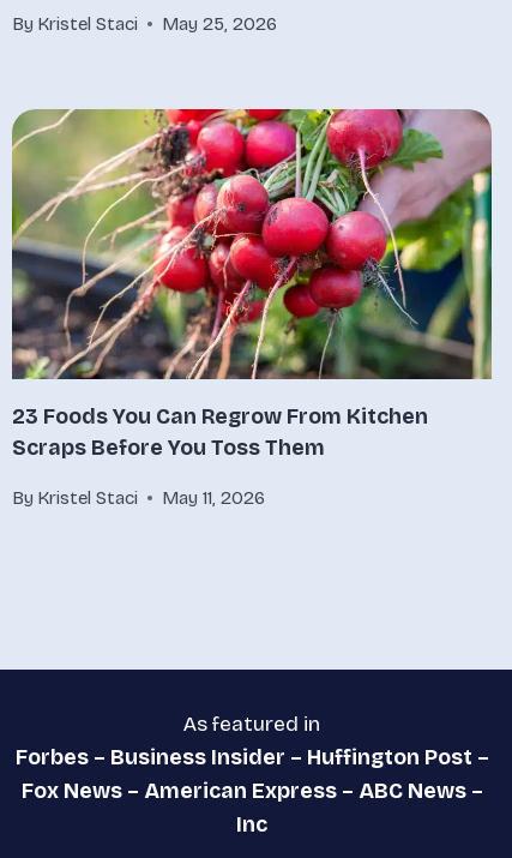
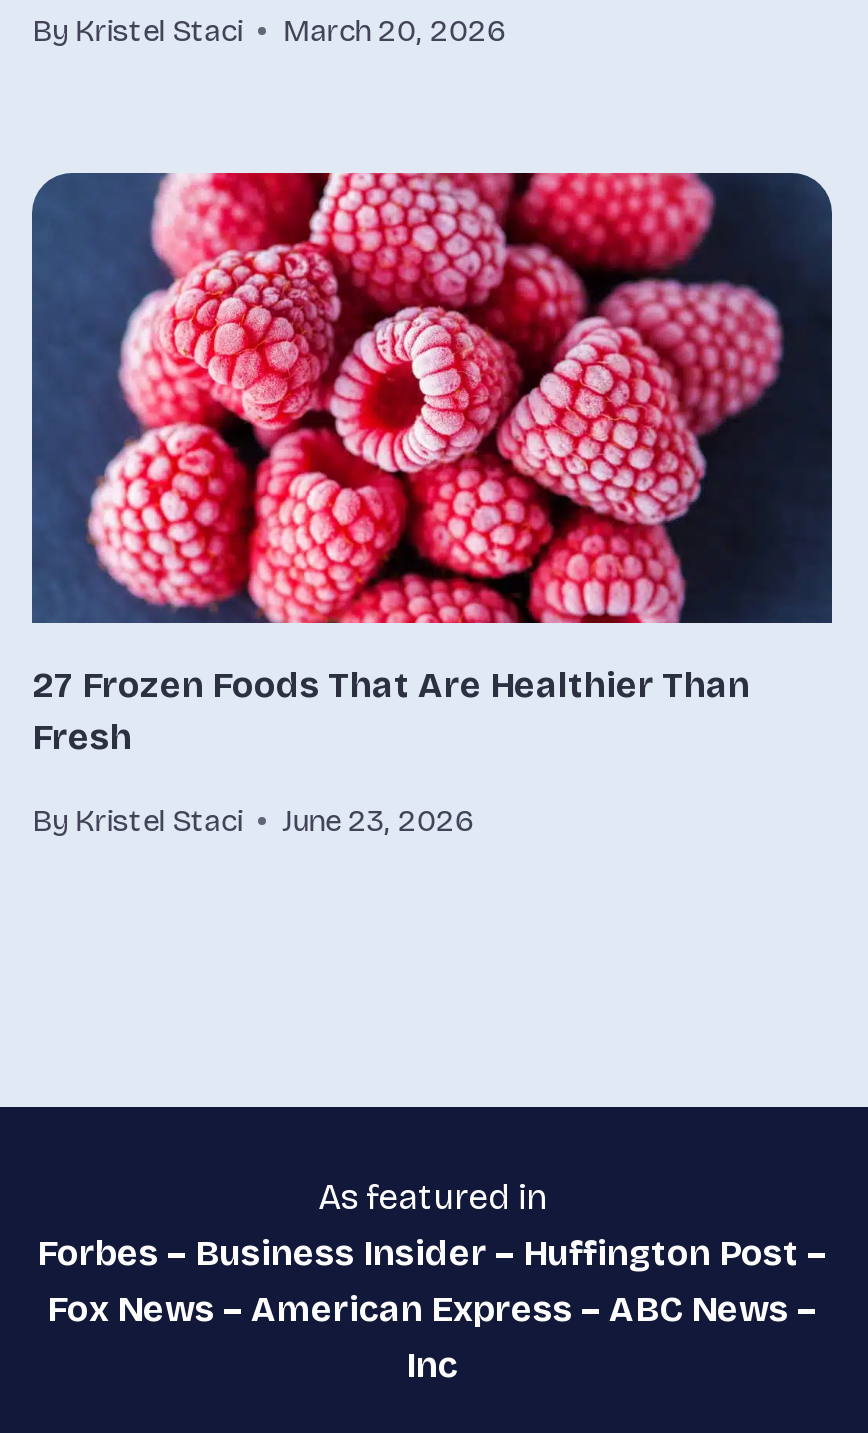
- By Kristel Staci May 25, 2026
+ By Kristel Staci March 20, 2026

- [image]
- 23 Foods You Can Regrow From Kitchen
- Scraps Before You Toss Them
+ [image]
+ 27 Frozen Foods That Are Healthier Than
+ Fresh

- By Kristel Staci May 11, 2026
+ By Kristel Staci June 23, 2026
